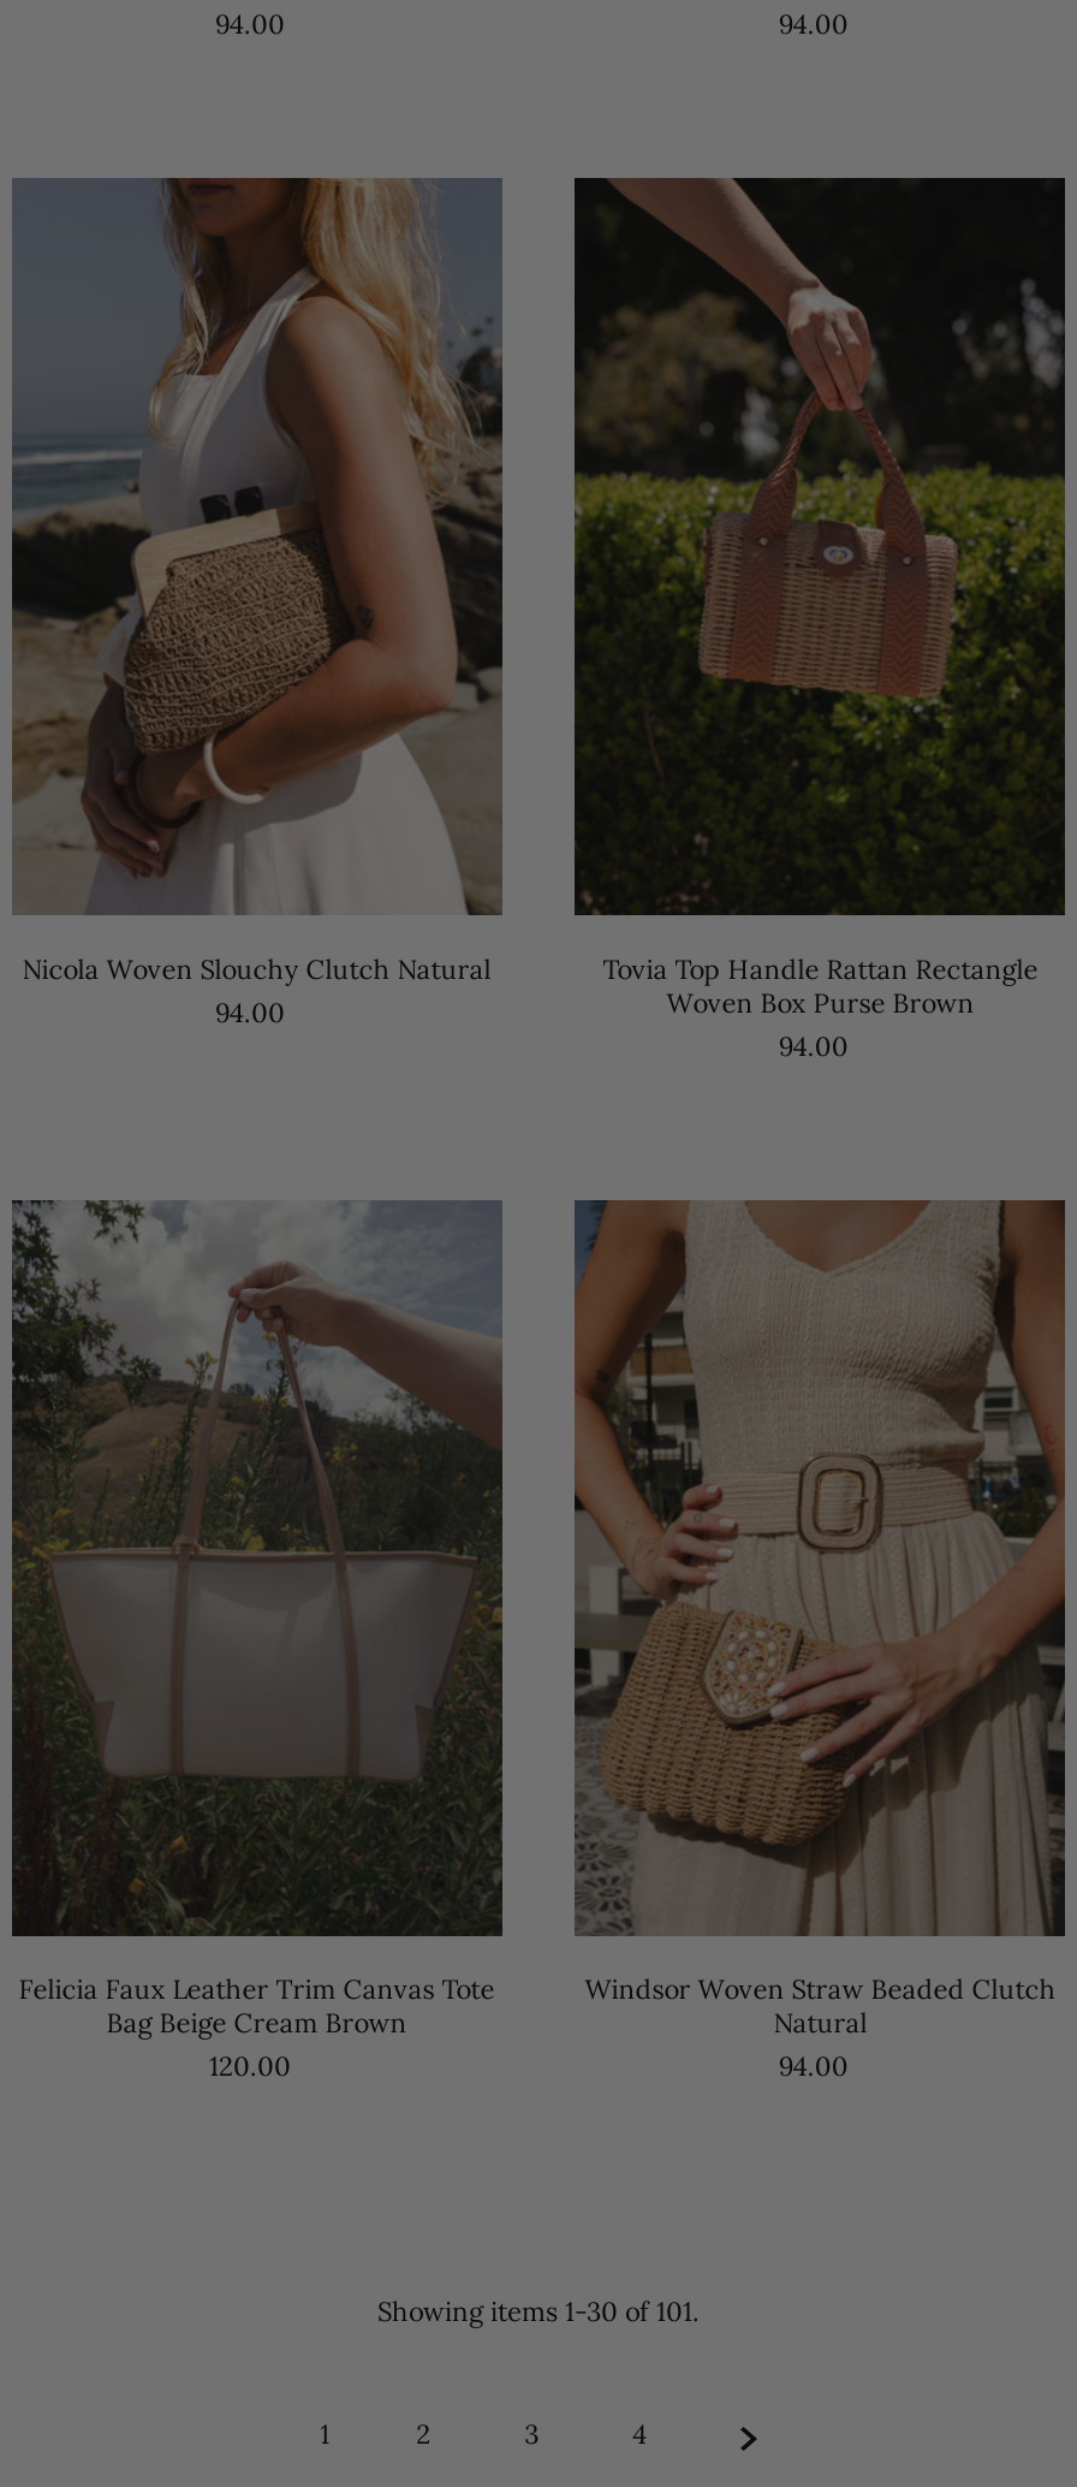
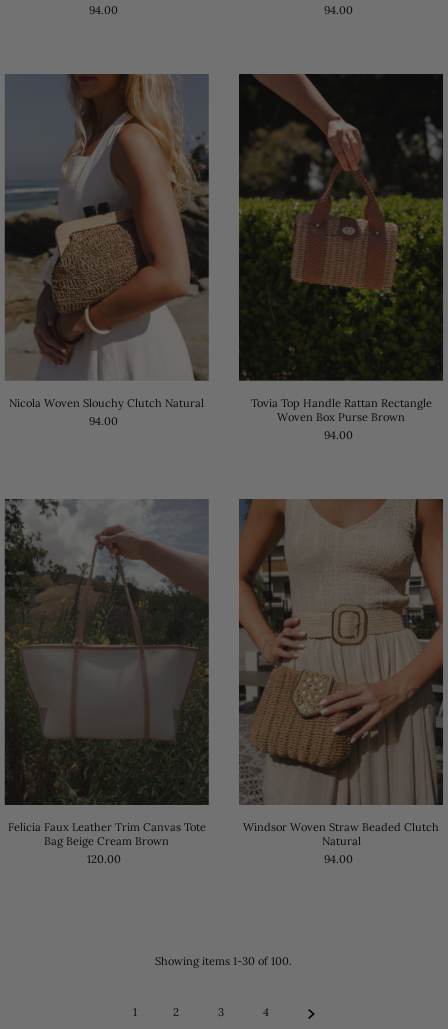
- Showing items 1-30 of 101.
+ Showing items 1-30 of 100.
